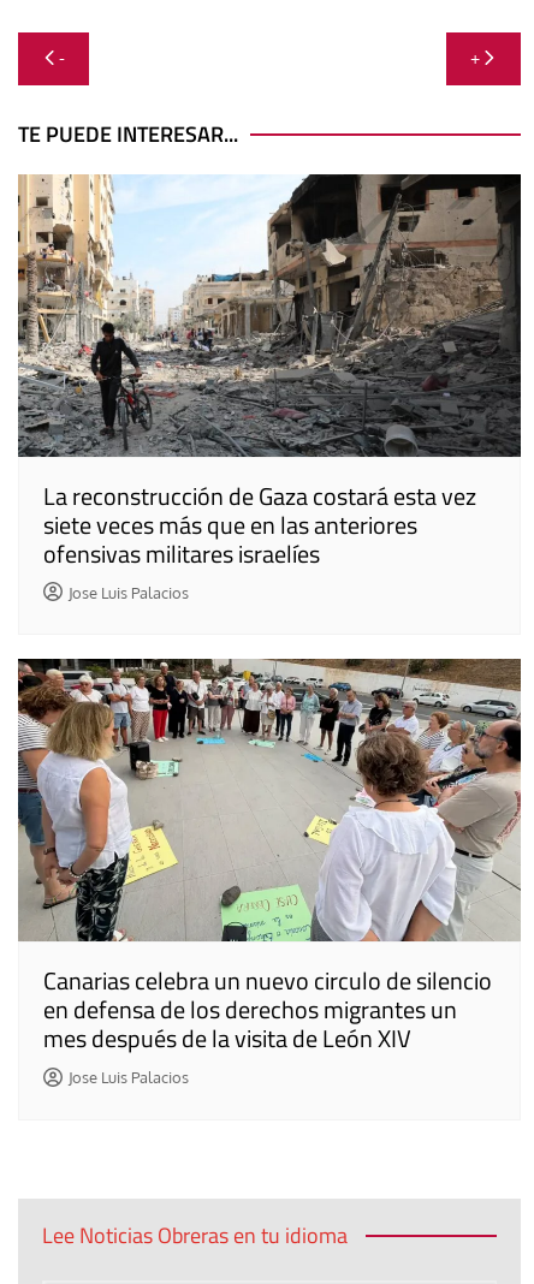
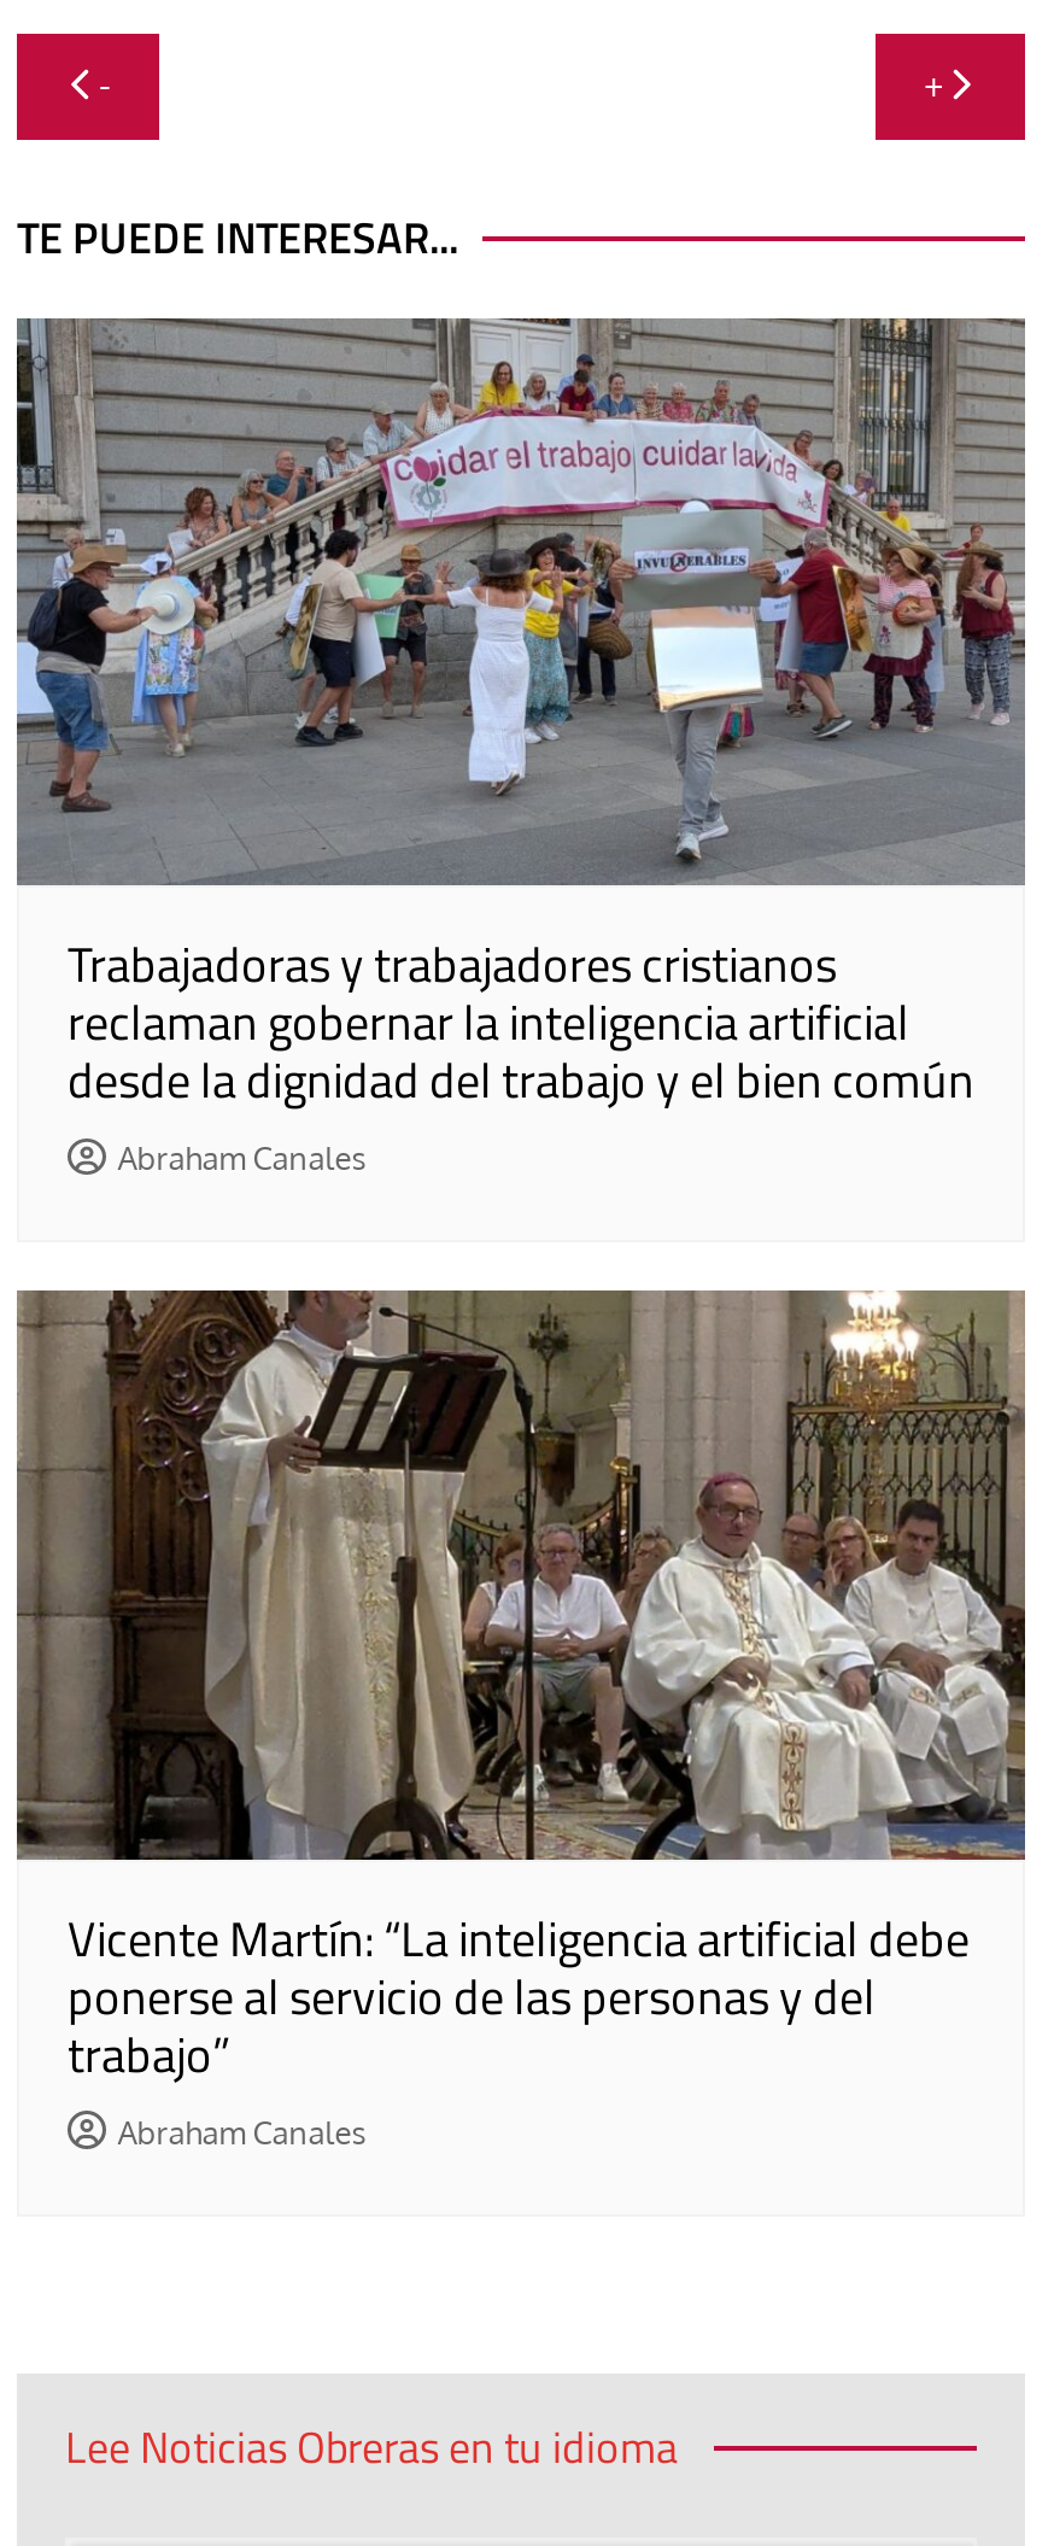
- [image]
- La reconstrucción de Gaza costará esta vez
- siete veces más que en las anteriores
- ofensivas militares israelíes
- Jose Luis Palacios
+ [image]
+ Trabajadoras y trabajadores cristianos
+ reclaman gobernar la inteligencia artificial
+ desde la dignidad del trabajo y el bien común
+ Abraham Canales

- [image]
- Canarias celebra un nuevo circulo de silencio
- en defensa de los derechos migrantes un
- mes después de la visita de León XIV
- Jose Luis Palacios
+ [image]
+ Vicente Martín: “La inteligencia artificial debe
+ ponerse al servicio de las personas y del
+ trabajo”
+ Abraham Canales
